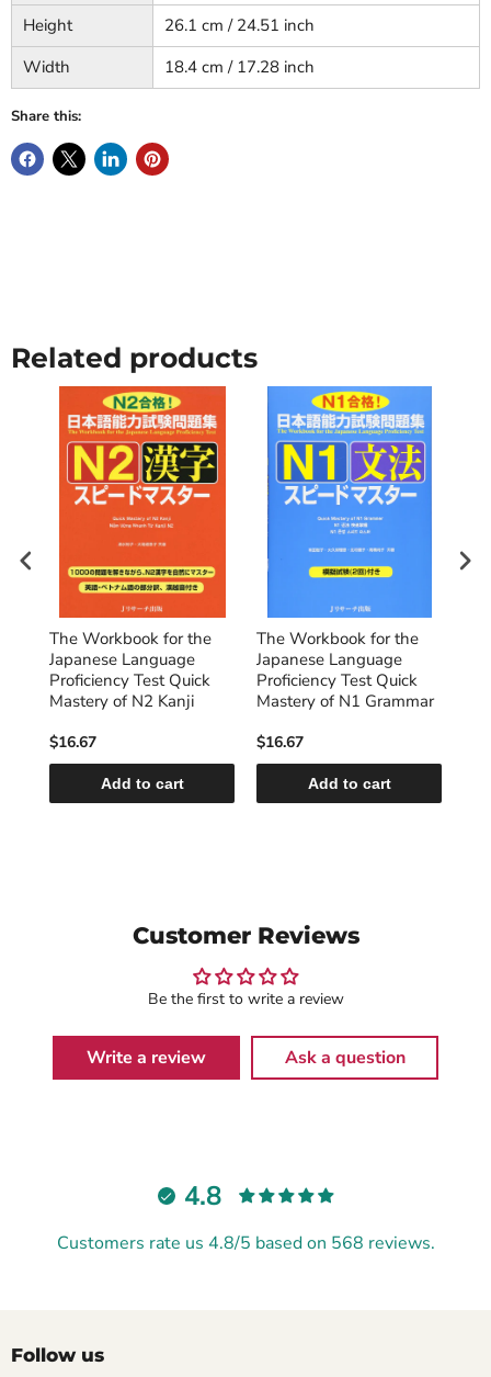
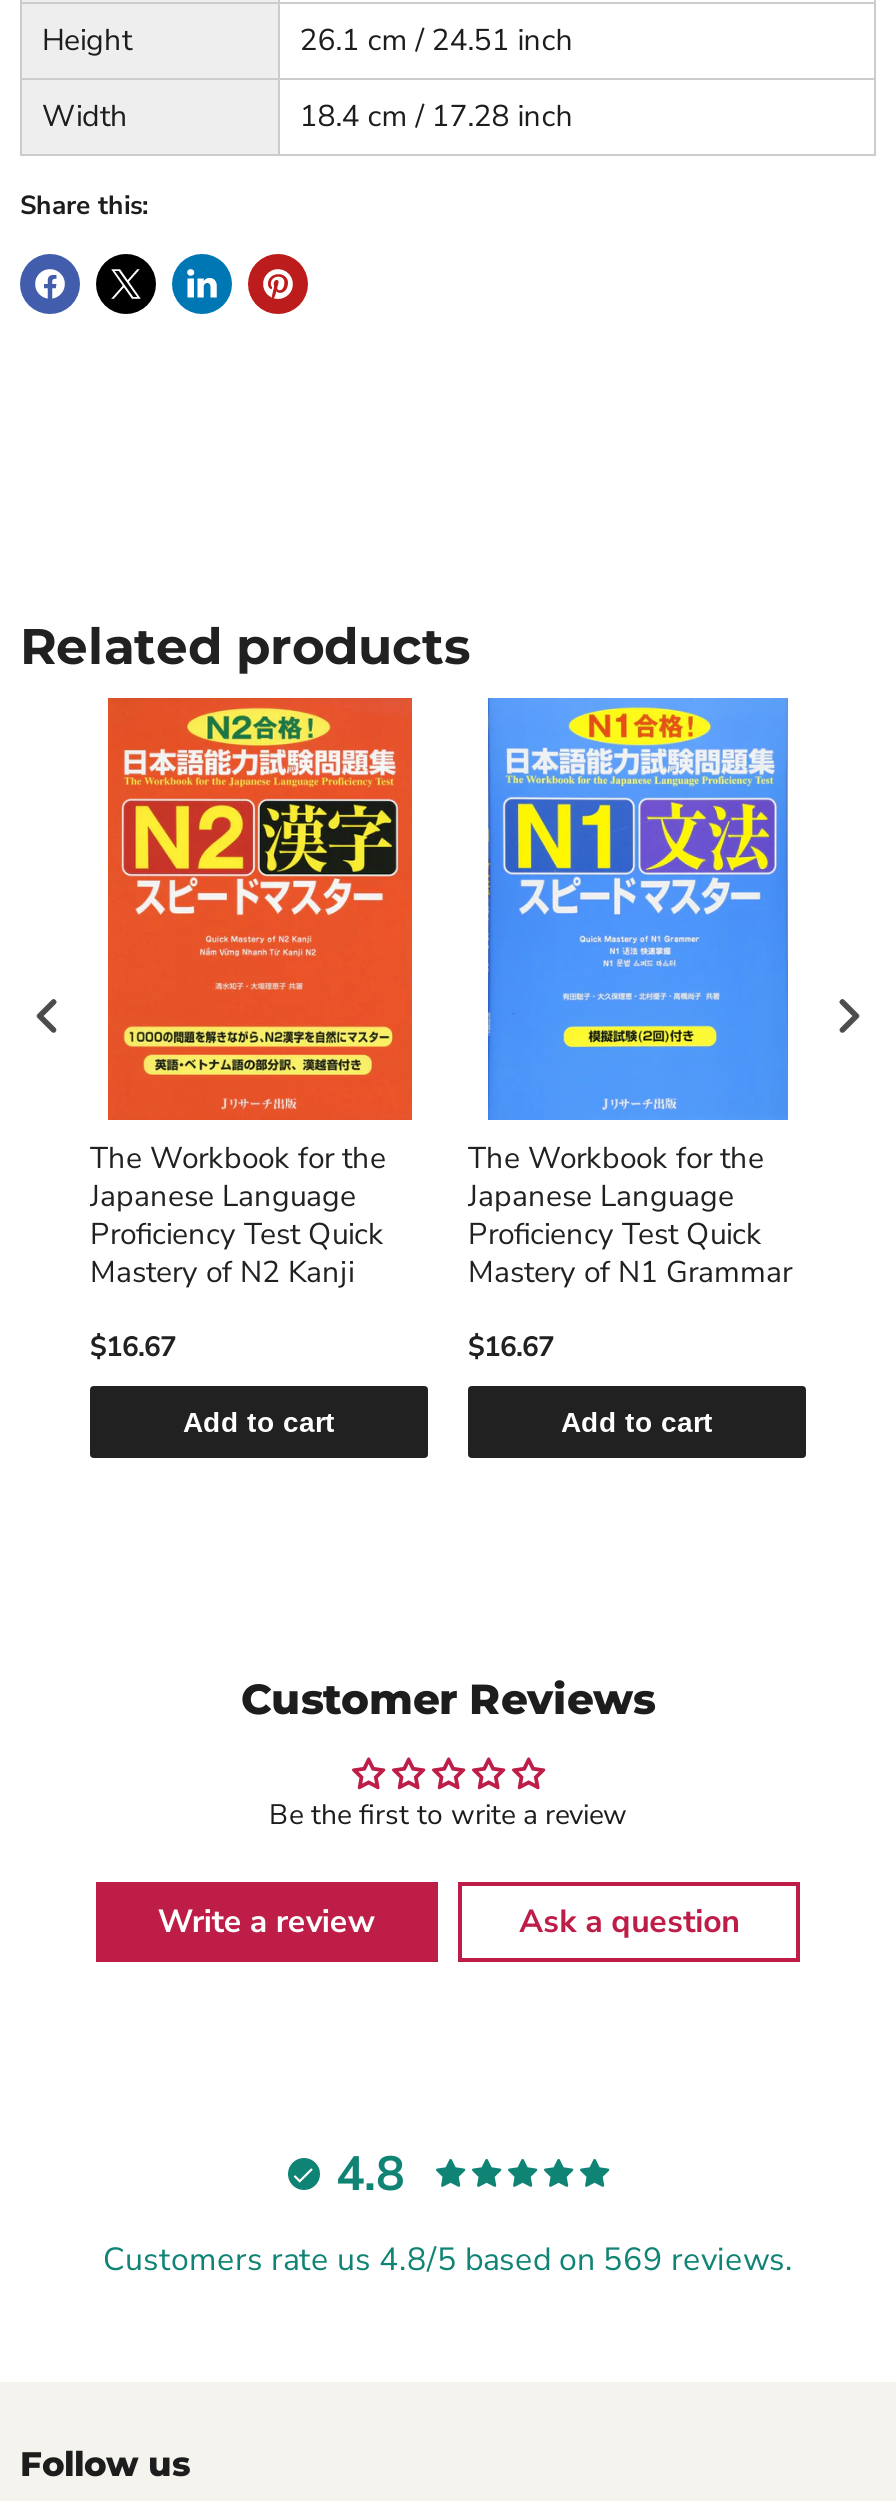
- Customers rate us 4.8/5 based on 568 reviews.
+ Customers rate us 4.8/5 based on 569 reviews.
